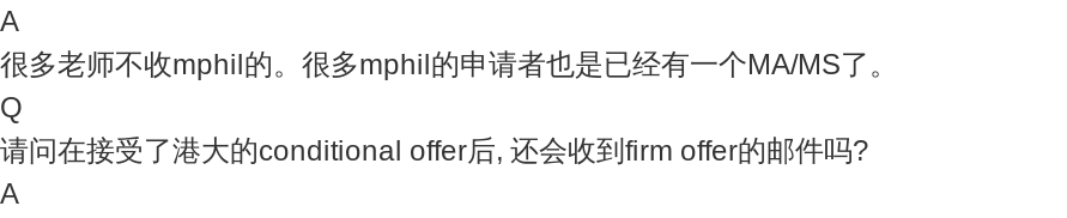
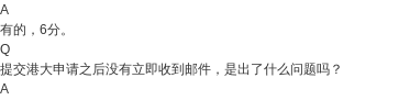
- 很多老师不收mphil的。很多mphil的申请者也是已经有一个MA/MS了。
+ 有的，6分。

- 请问在接受了港大的conditional offer后, 还会收到firm offer的邮件吗?
+ 提交港大申请之后没有立即收到邮件，是出了什么问题吗？
